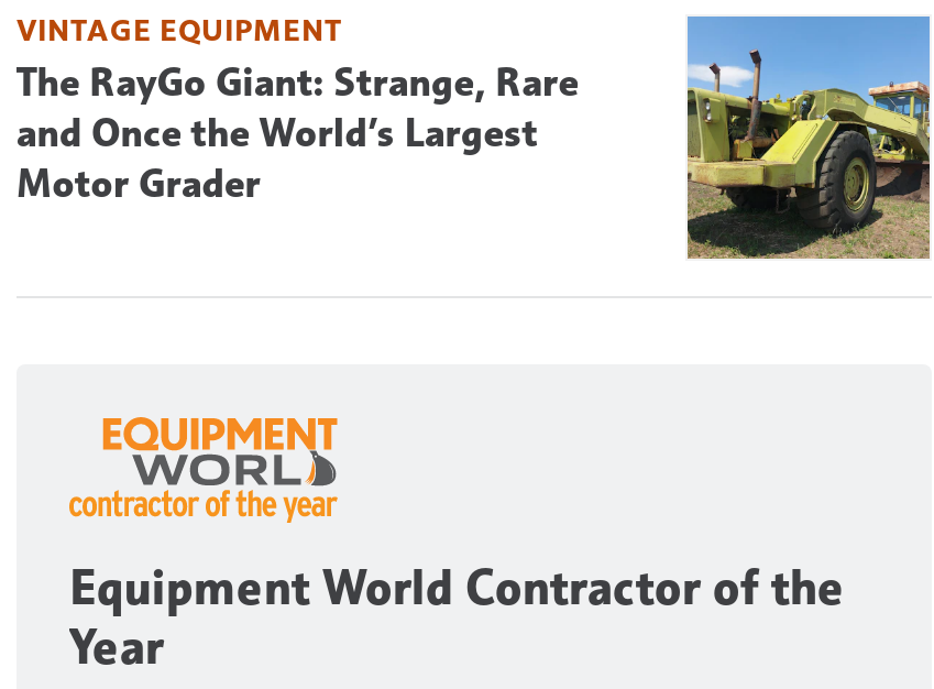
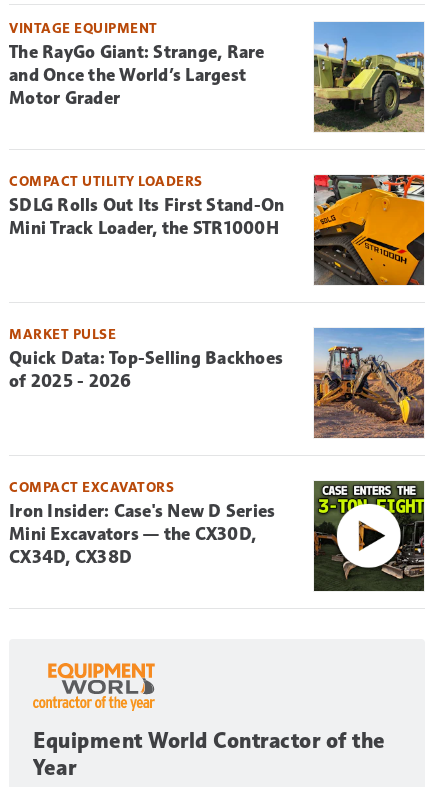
+ [image]
+ COMPACT UTILITY LOADERS
+ SDLG Rolls Out Its First Stand-On
+ Mini Track Loader, the STR1000H

+ [image]
+ MARKET PULSE
+ Quick Data: Top-Selling Backhoes
+ of 2025 - 2026

+ [image]
+ COMPACT EXCAVATORS
+ Iron Insider: Case's New D Series
+ Mini Excavators — the CX30D,
+ CX34D, CX38D
